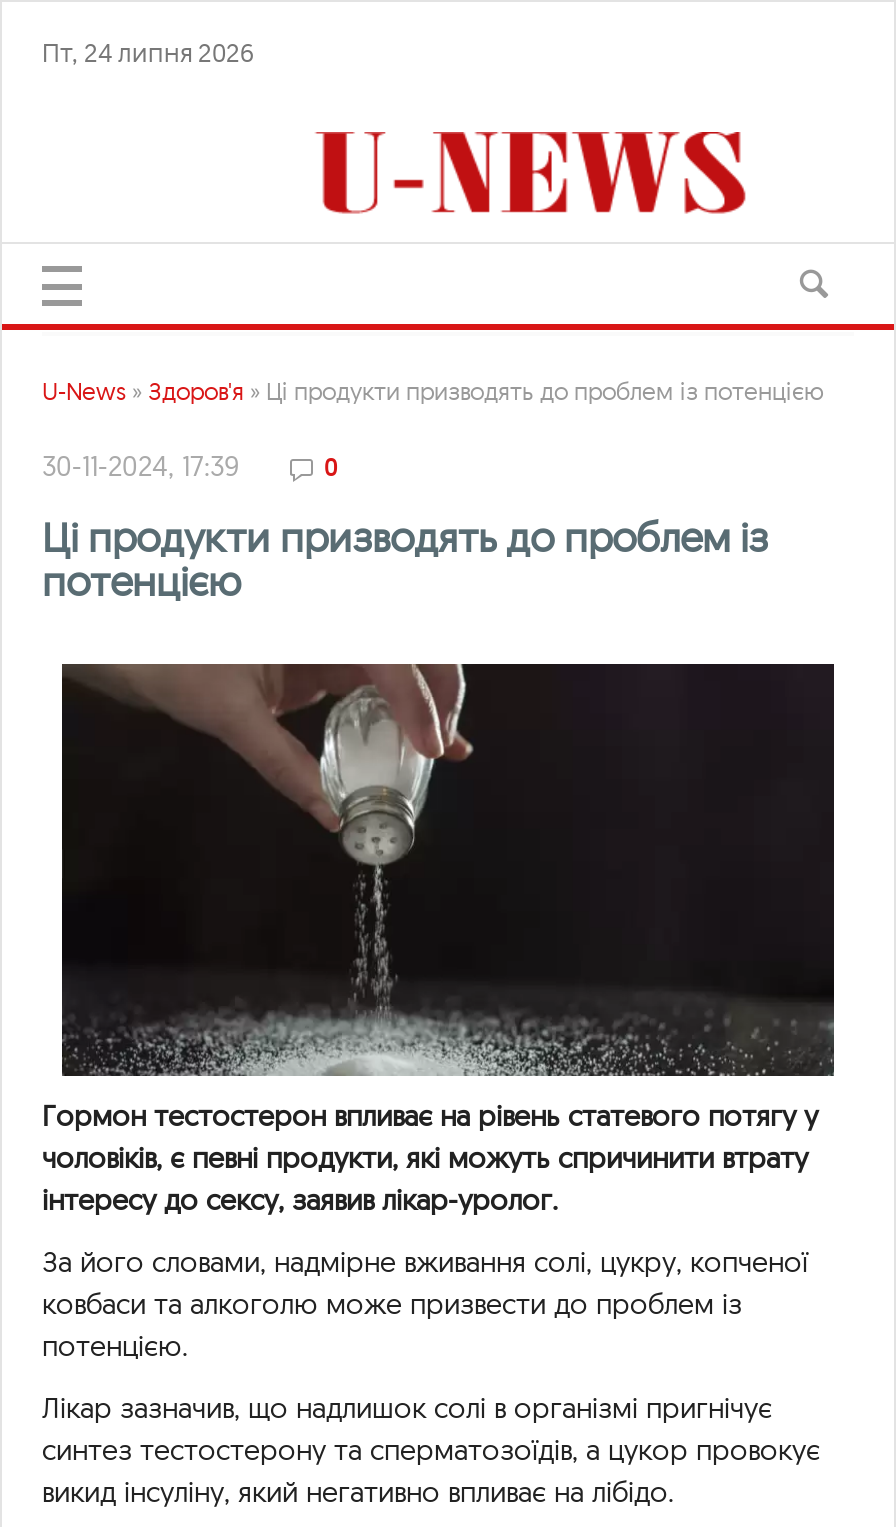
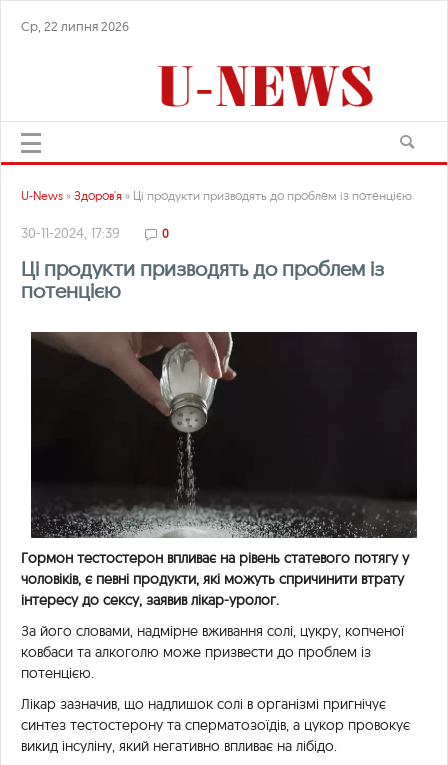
- Пт, 24 липня 2026
+ Ср, 22 липня 2026
